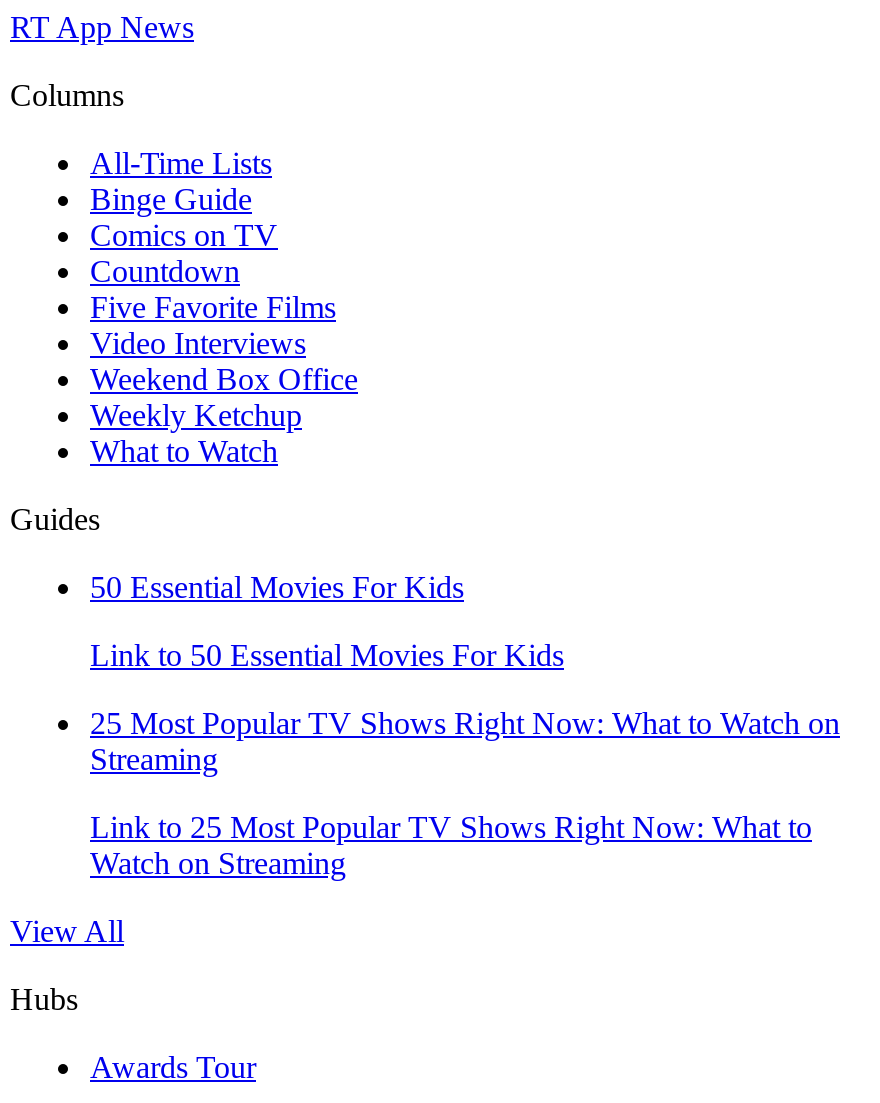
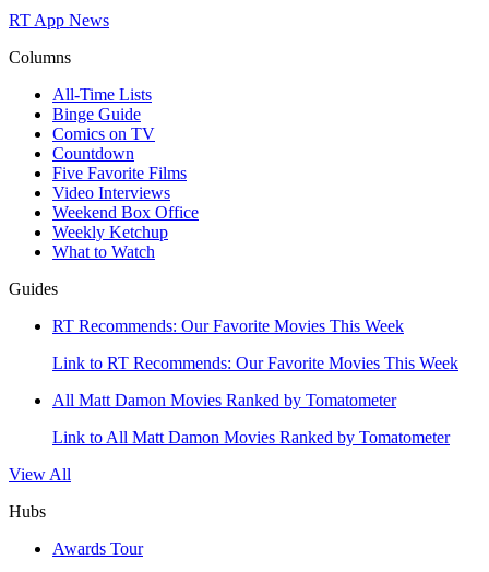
- 50 Essential Movies For Kids
+ RT Recommends: Our Favorite Movies This Week

- Link to 50 Essential Movies For Kids
+ Link to RT Recommends: Our Favorite Movies This Week

- 25 Most Popular TV Shows Right Now: What to Watch on
- Streaming
+ All Matt Damon Movies Ranked by Tomatometer

- Link to 25 Most Popular TV Shows Right Now: What to
- Watch on Streaming
+ Link to All Matt Damon Movies Ranked by Tomatometer
